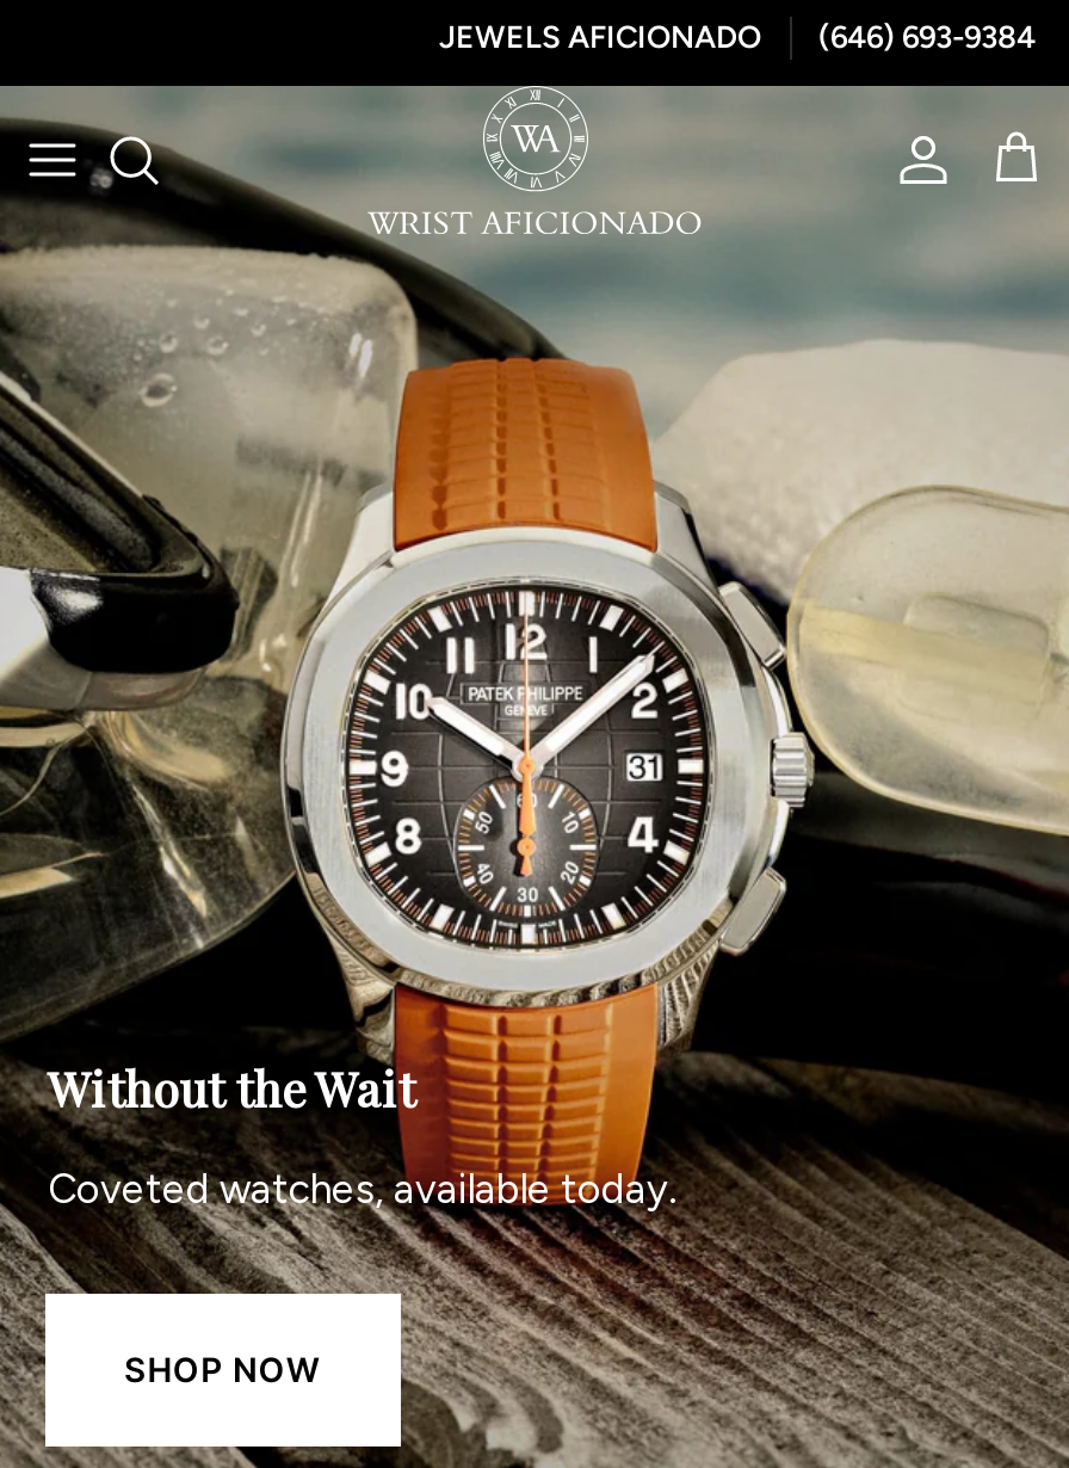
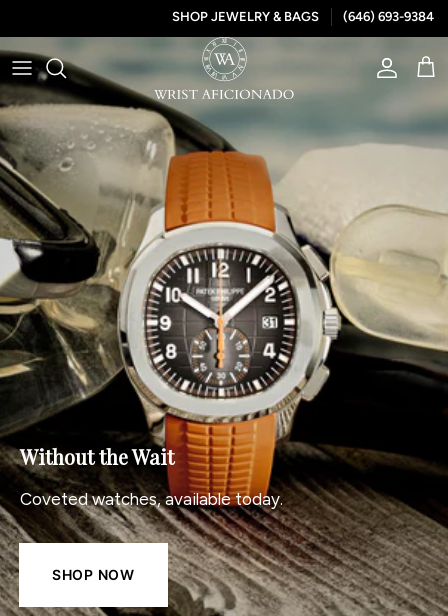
- JEWELS AFICIONADO
+ SHOP JEWELRY & BAGS
